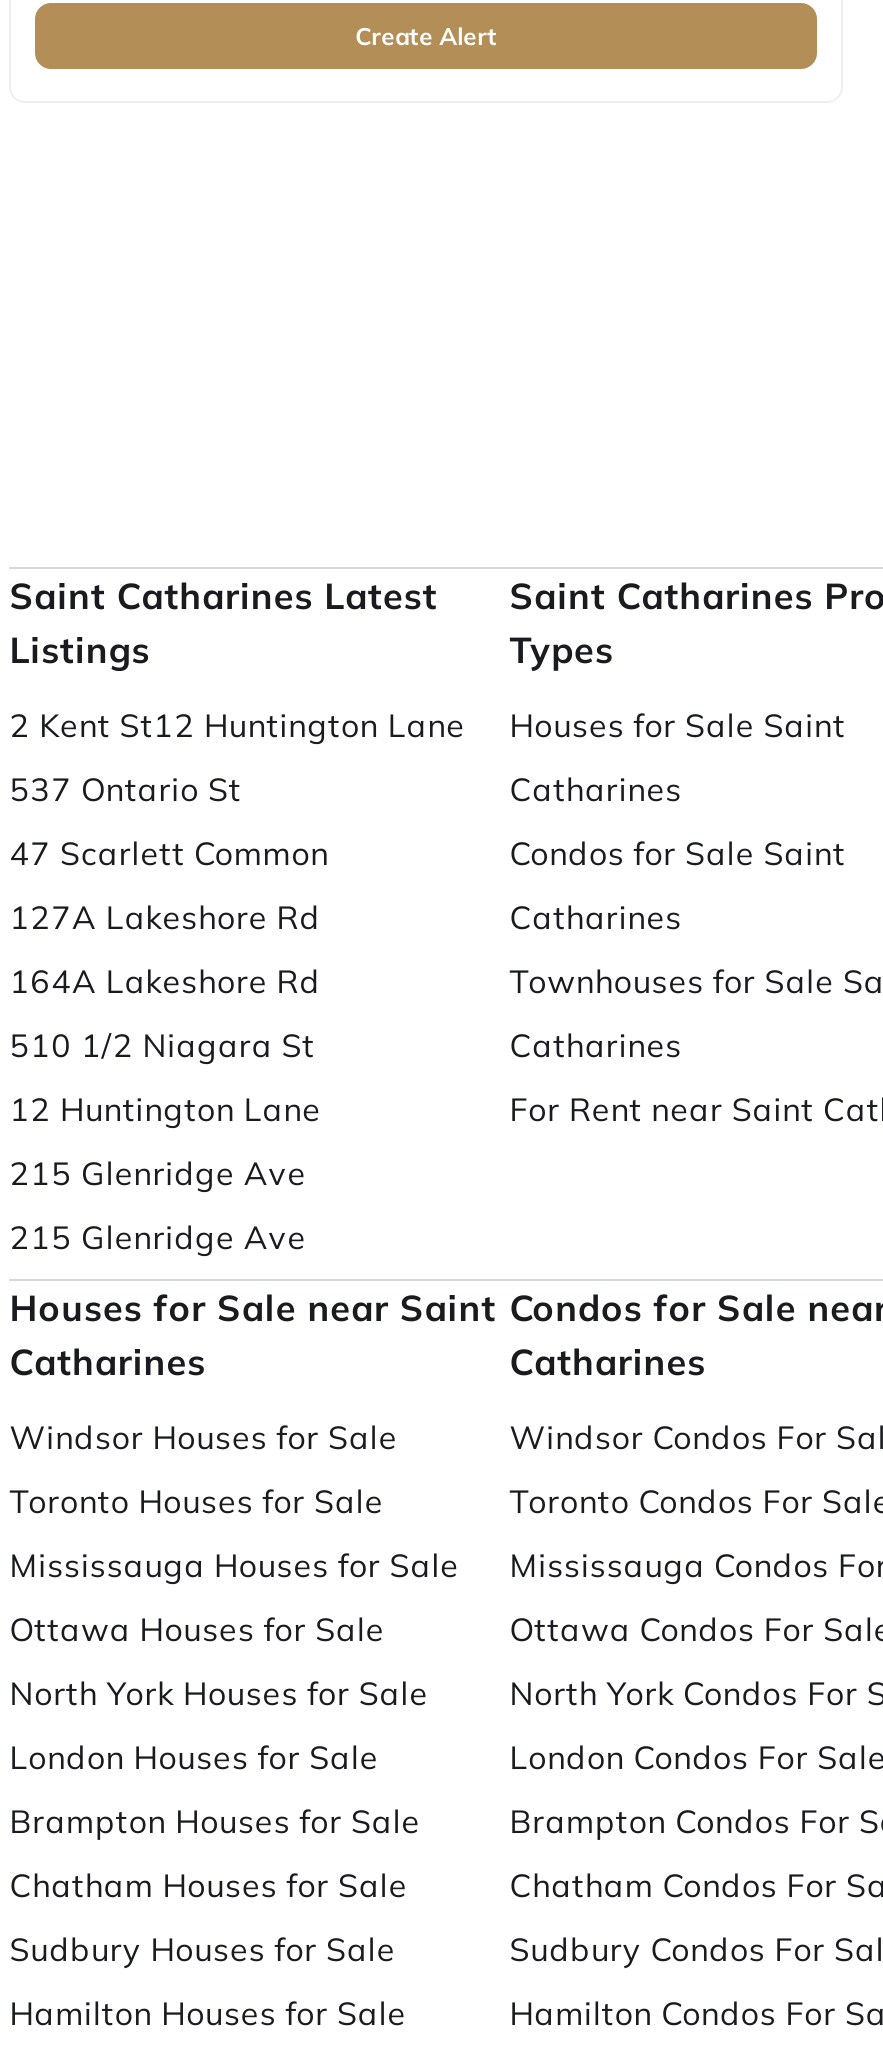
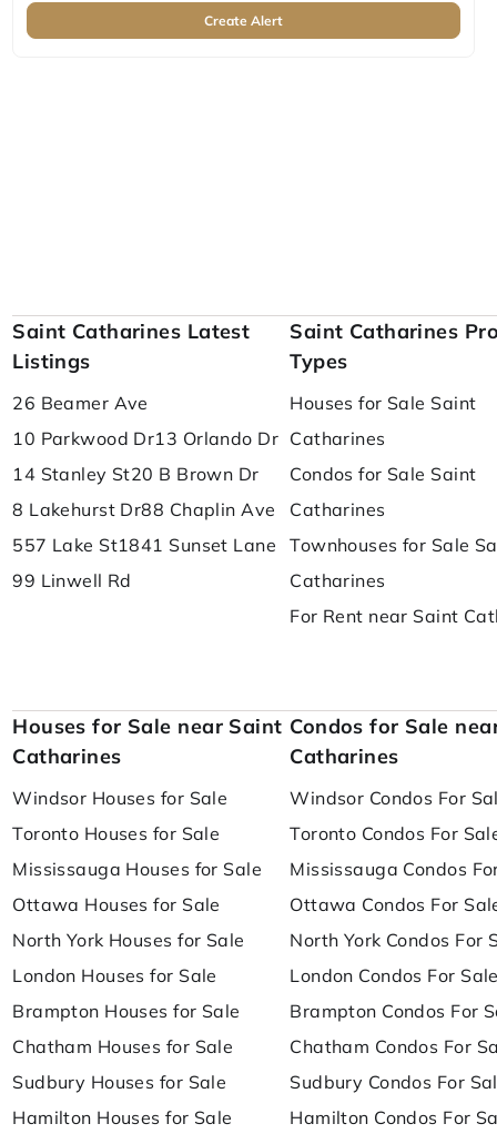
- 2 Kent St12 Huntington Lane
- 537 Ontario St
- 47 Scarlett Common
- 127A Lakeshore Rd
- 164A Lakeshore Rd
- 510 1/2 Niagara St
- 12 Huntington Lane
- 215 Glenridge Ave
- 215 Glenridge Ave
+ 26 Beamer Ave
+ 10 Parkwood Dr13 Orlando Dr
+ 14 Stanley St20 B Brown Dr
+ 8 Lakehurst Dr88 Chaplin Ave
+ 557 Lake St1841 Sunset Lane
+ 99 Linwell Rd
